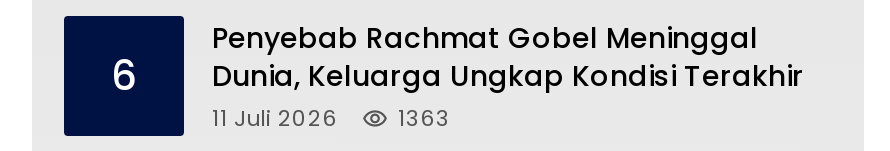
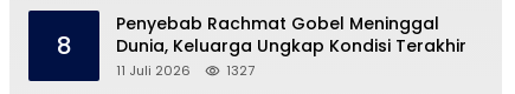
- 6 Dunia, Keluarga Ungkap Kondisi Terakhir
+ 8 Dunia, Keluarga Ungkap Kondisi Terakhir

- 11 Juli 2026 1363
+ 11 Juli 2026 1327
